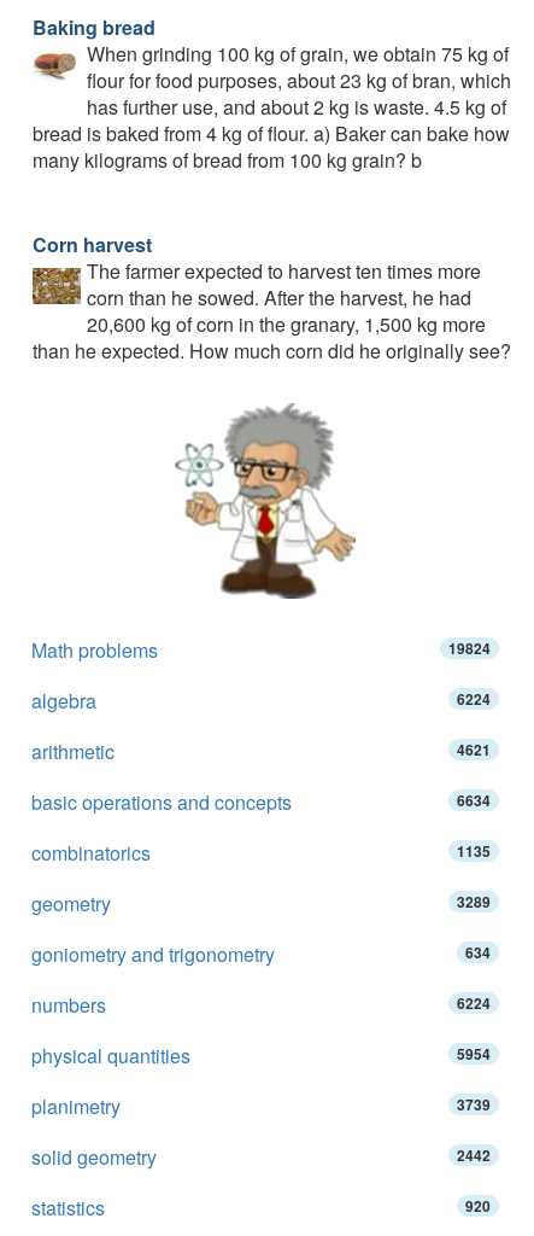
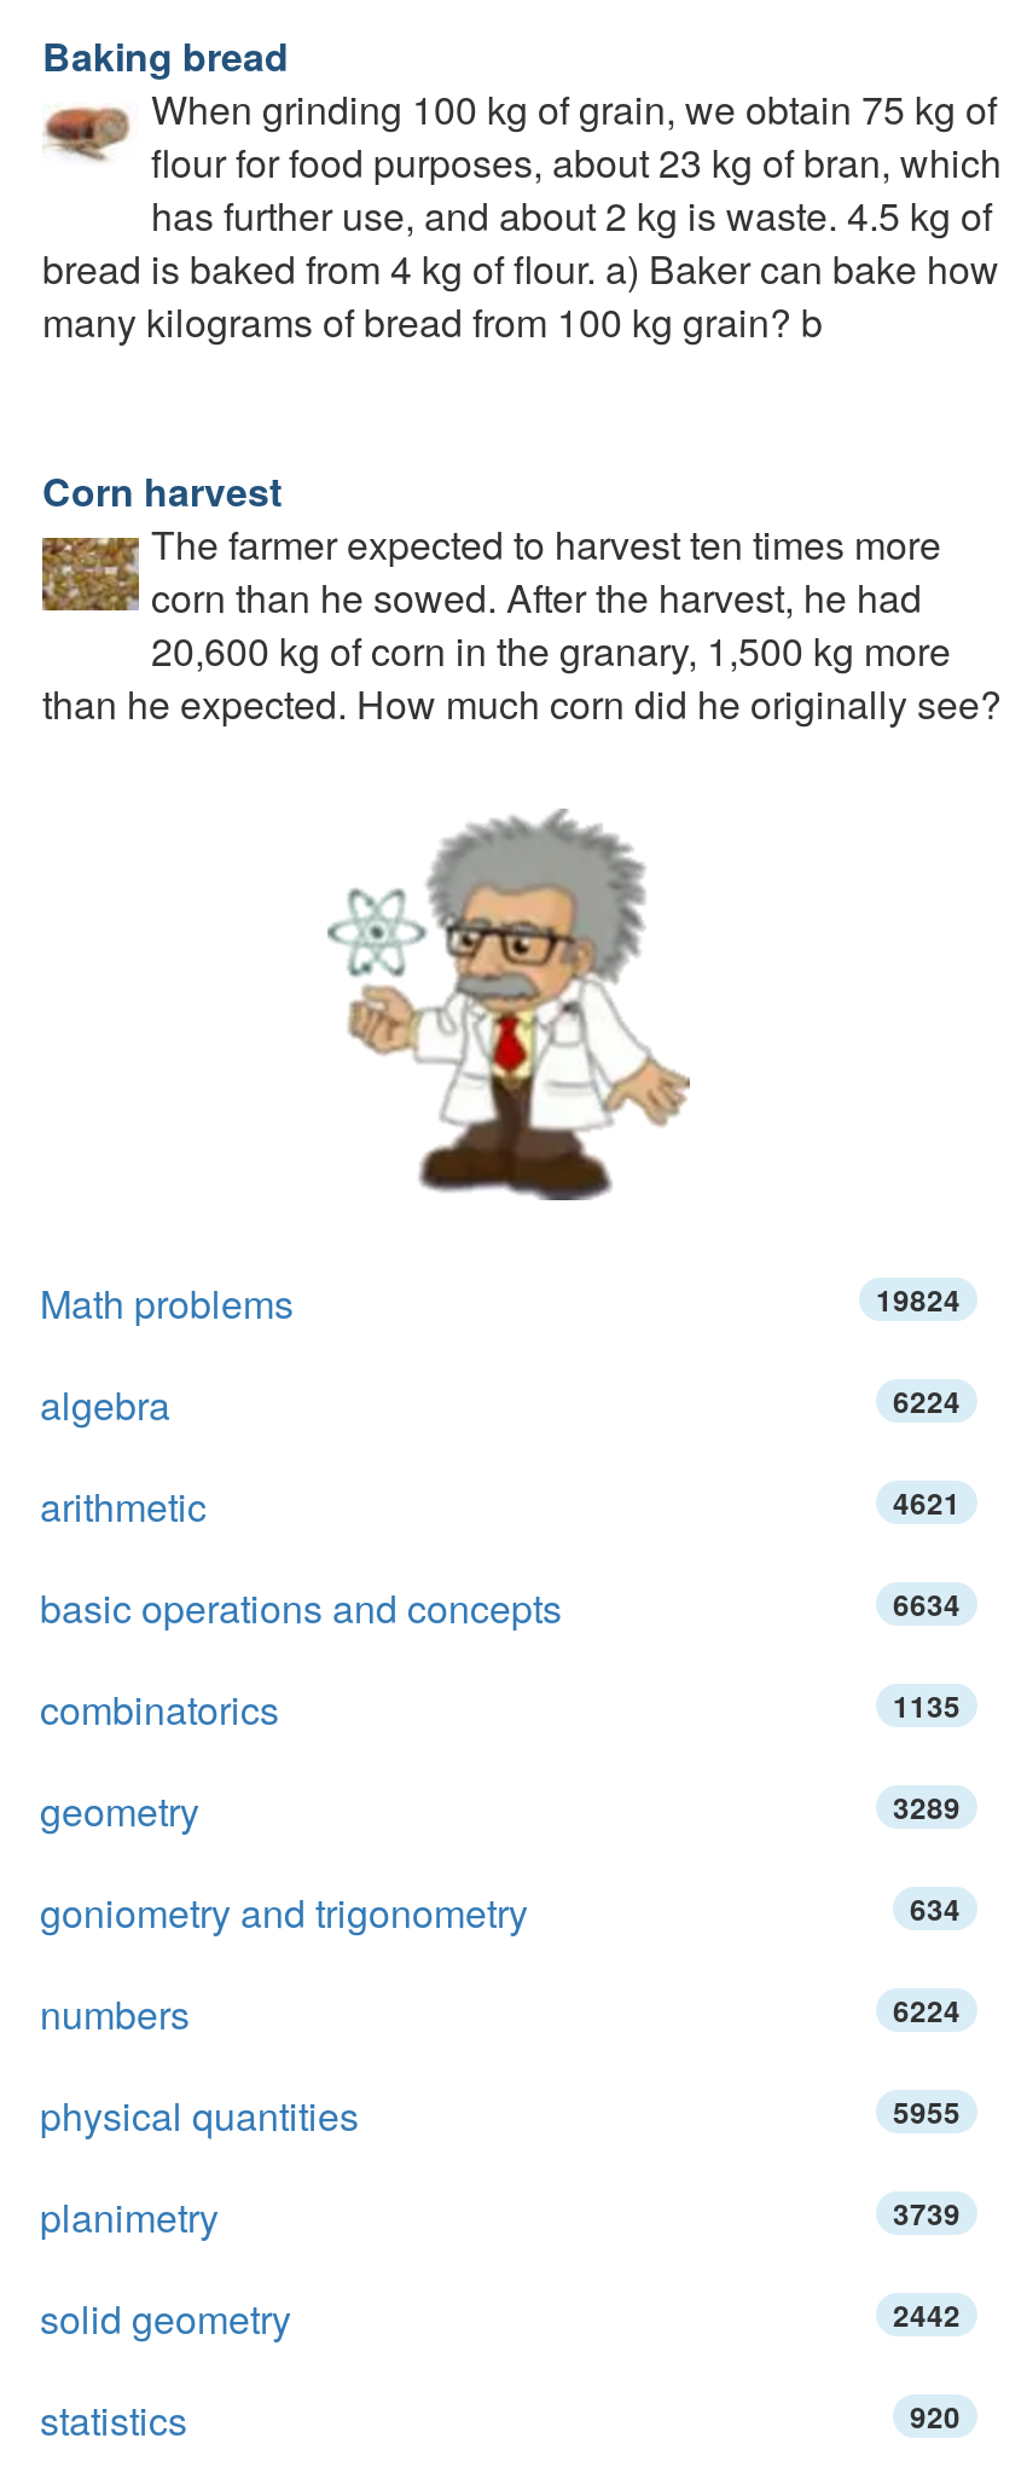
- 5954
+ 5955
